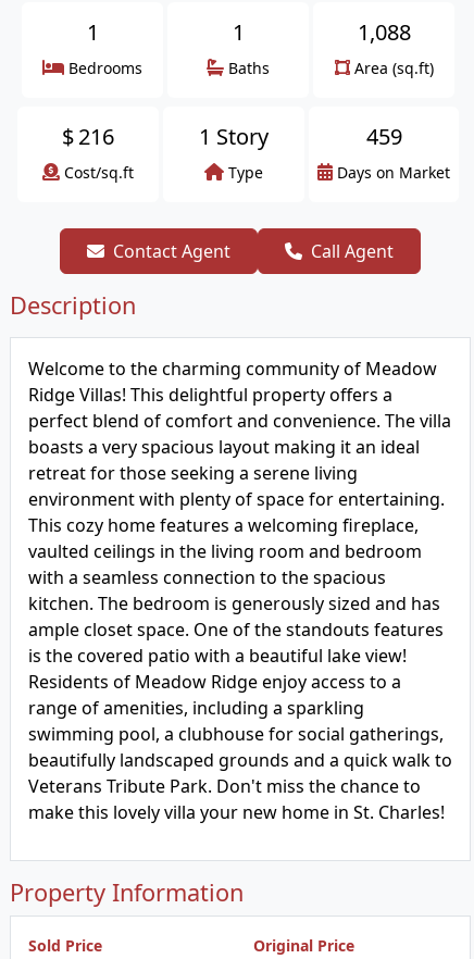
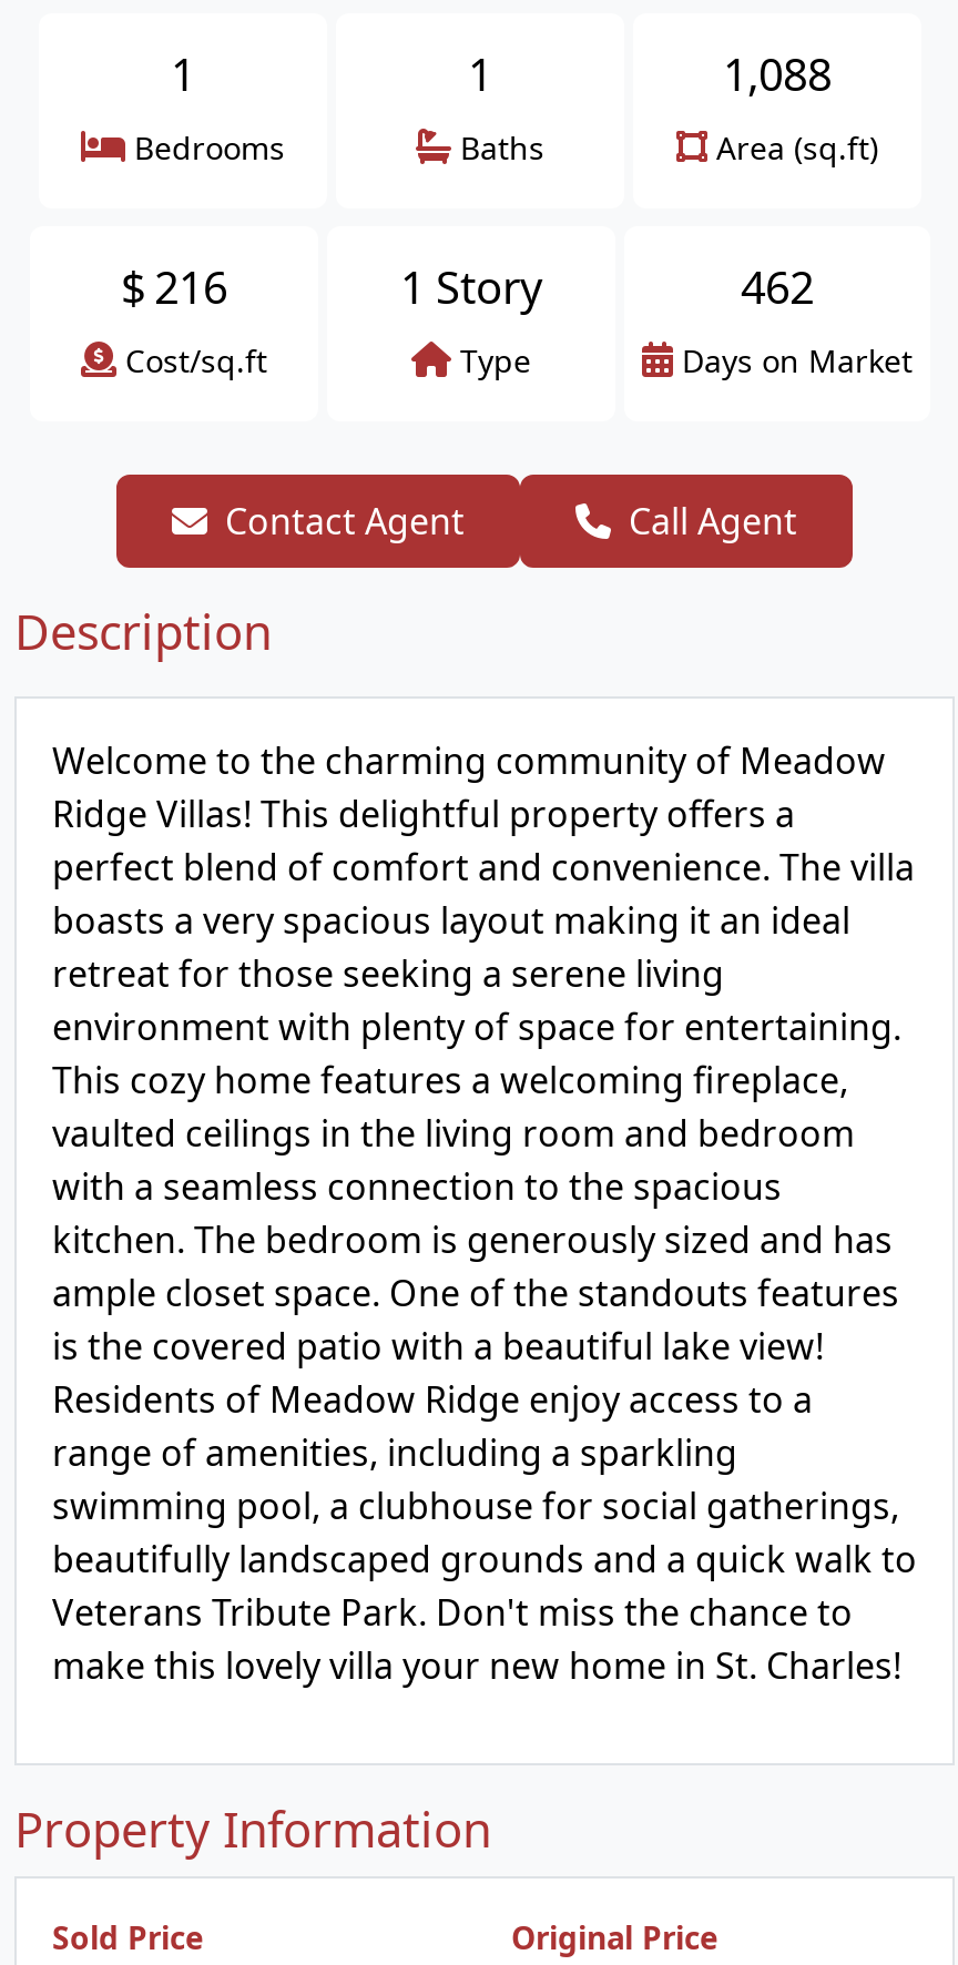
- 459
+ 462
